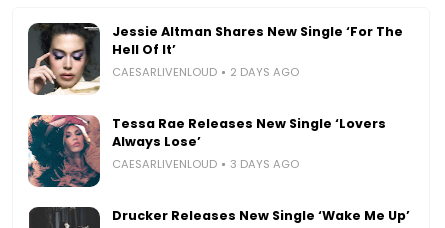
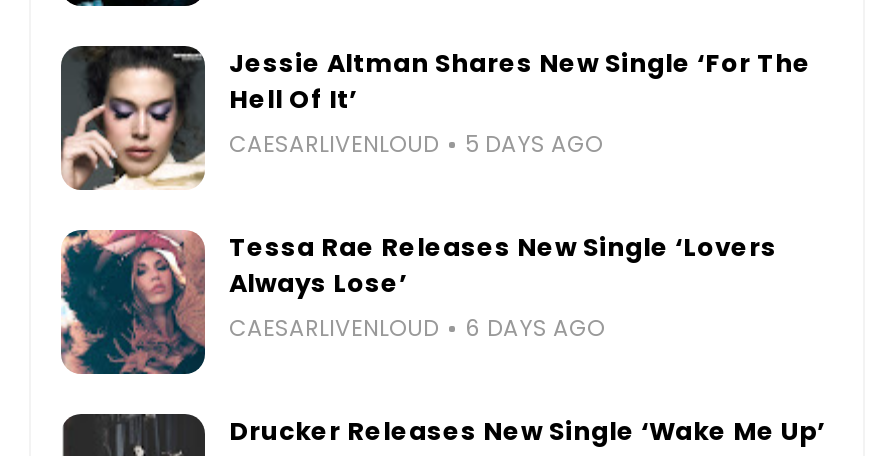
- CAESARLIVENLOUD 2 DAYS AGO
+ CAESARLIVENLOUD 5 DAYS AGO

- CAESARLIVENLOUD 3 DAYS AGO
+ CAESARLIVENLOUD 6 DAYS AGO
